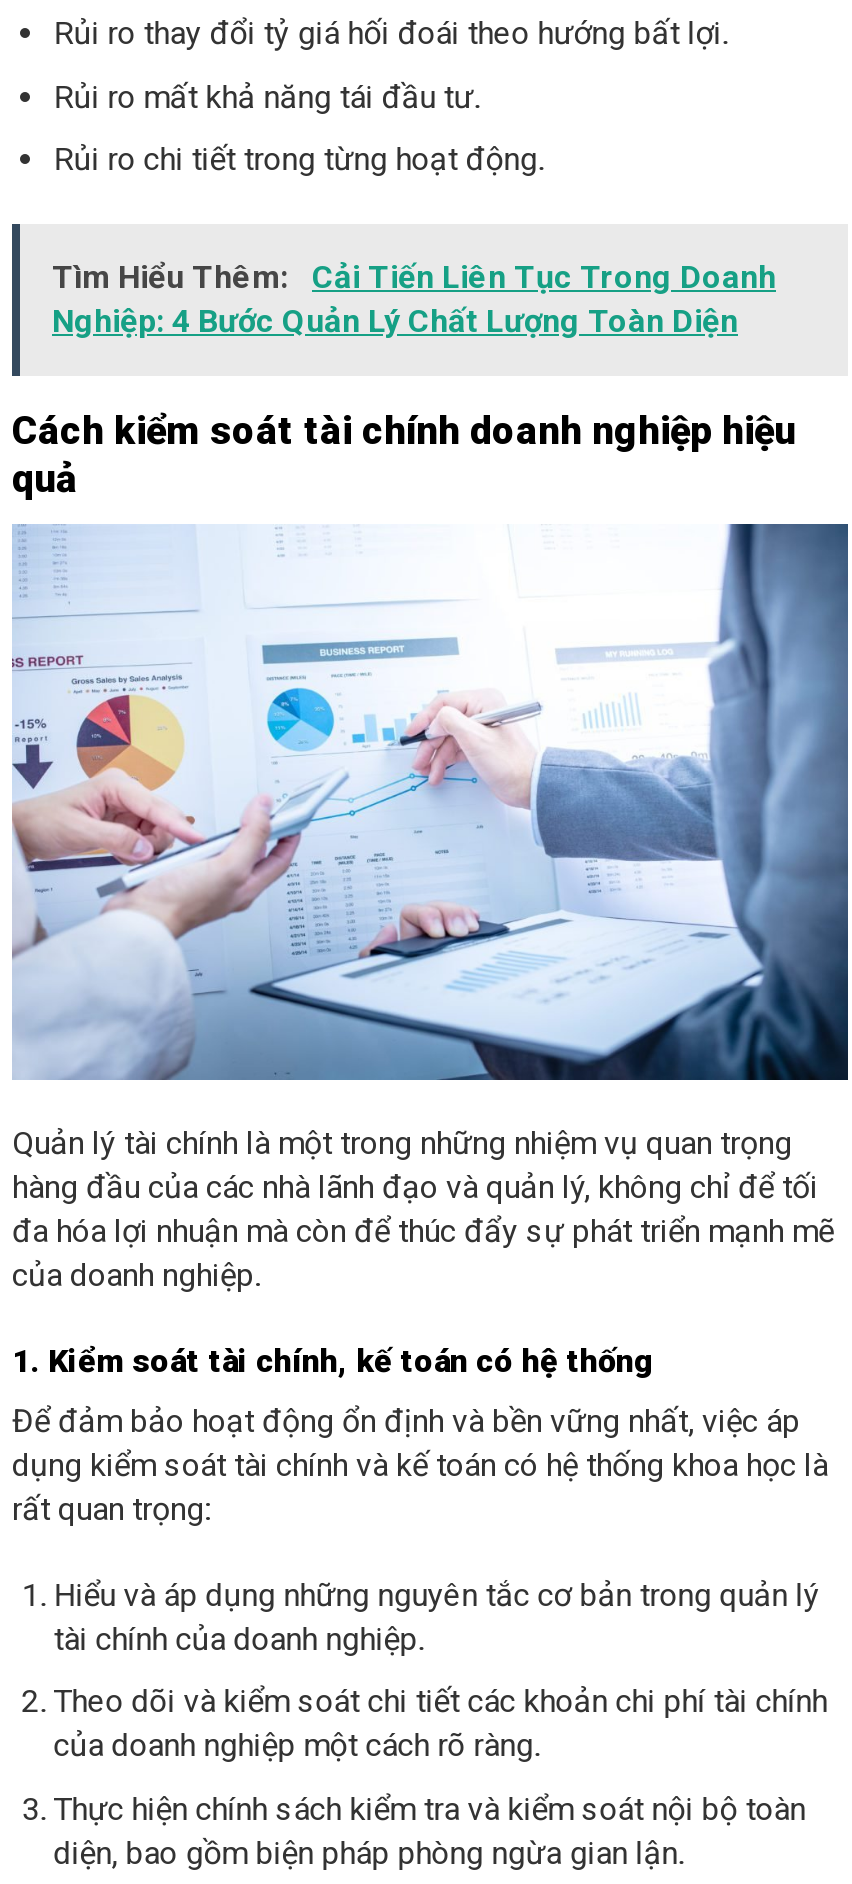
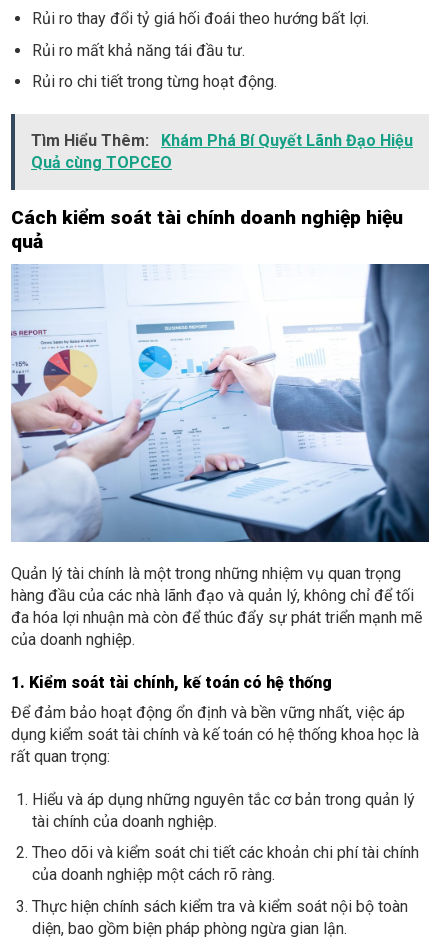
- Tìm Hiểu Thêm: Cải Tiến Liên Tục Trong Doanh
- Nghiệp: 4 Bước Quản Lý Chất Lượng Toàn Diện
+ Tìm Hiểu Thêm: Khám Phá Bí Quyết Lãnh Đạo Hiệu
+ Quả cùng TOPCEO
